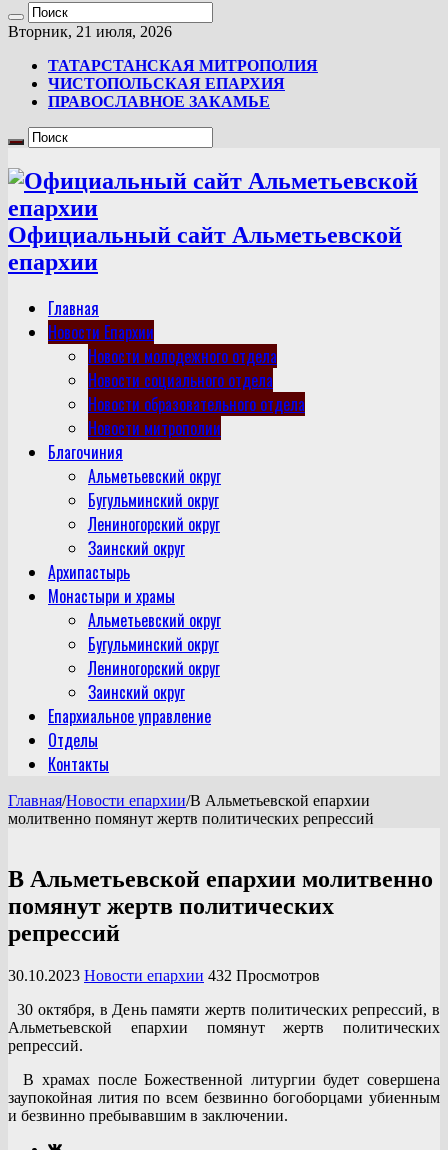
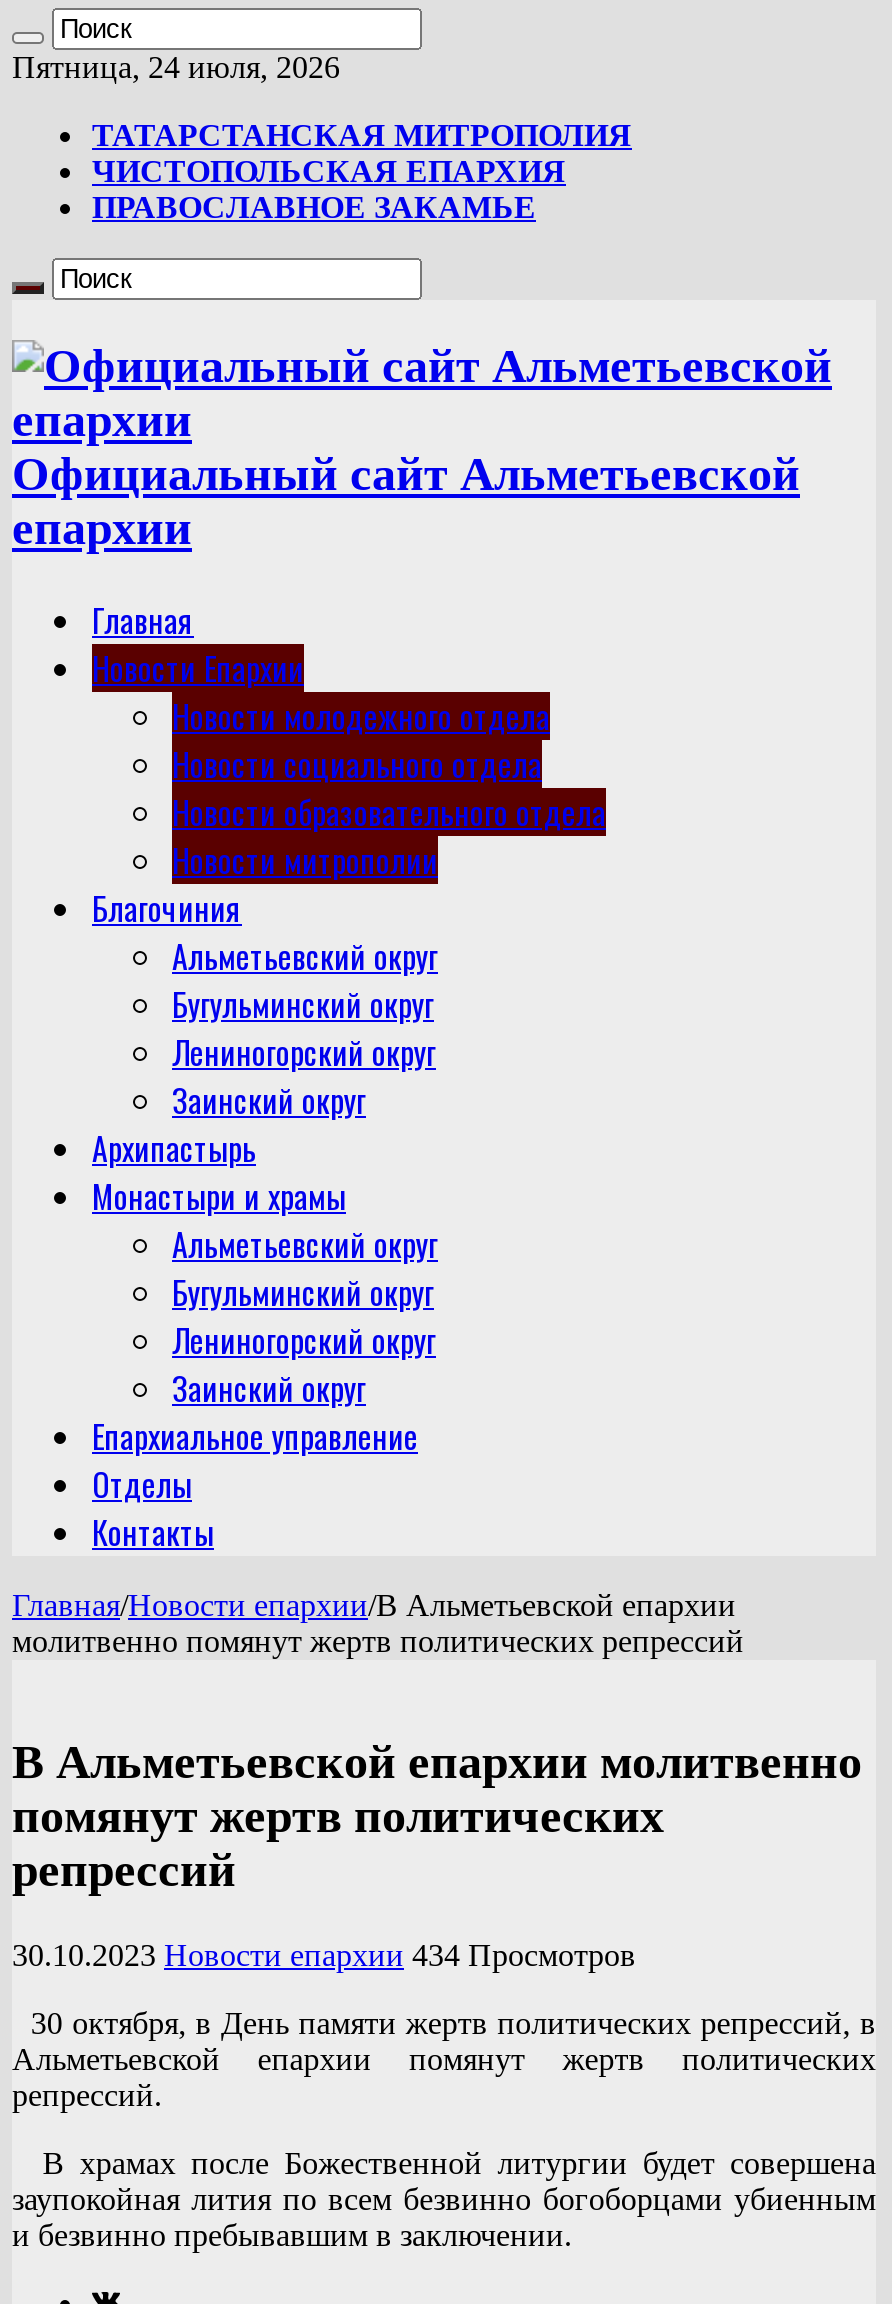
- Вторник, 21 июля, 2026
+ Пятница, 24 июля, 2026

- 30.10.2023 Новости епархии 432 Просмотров
+ 30.10.2023 Новости епархии 434 Просмотров
